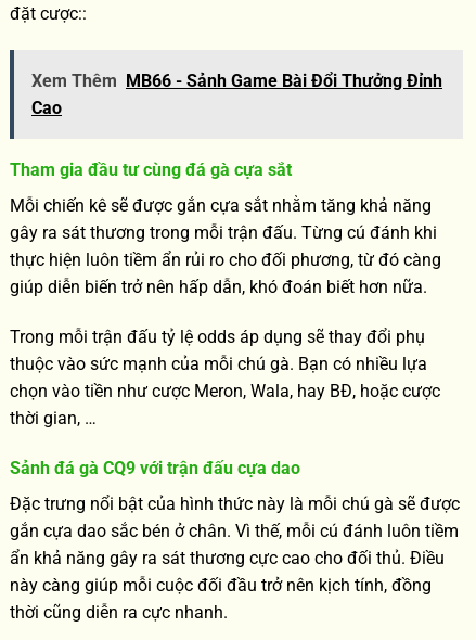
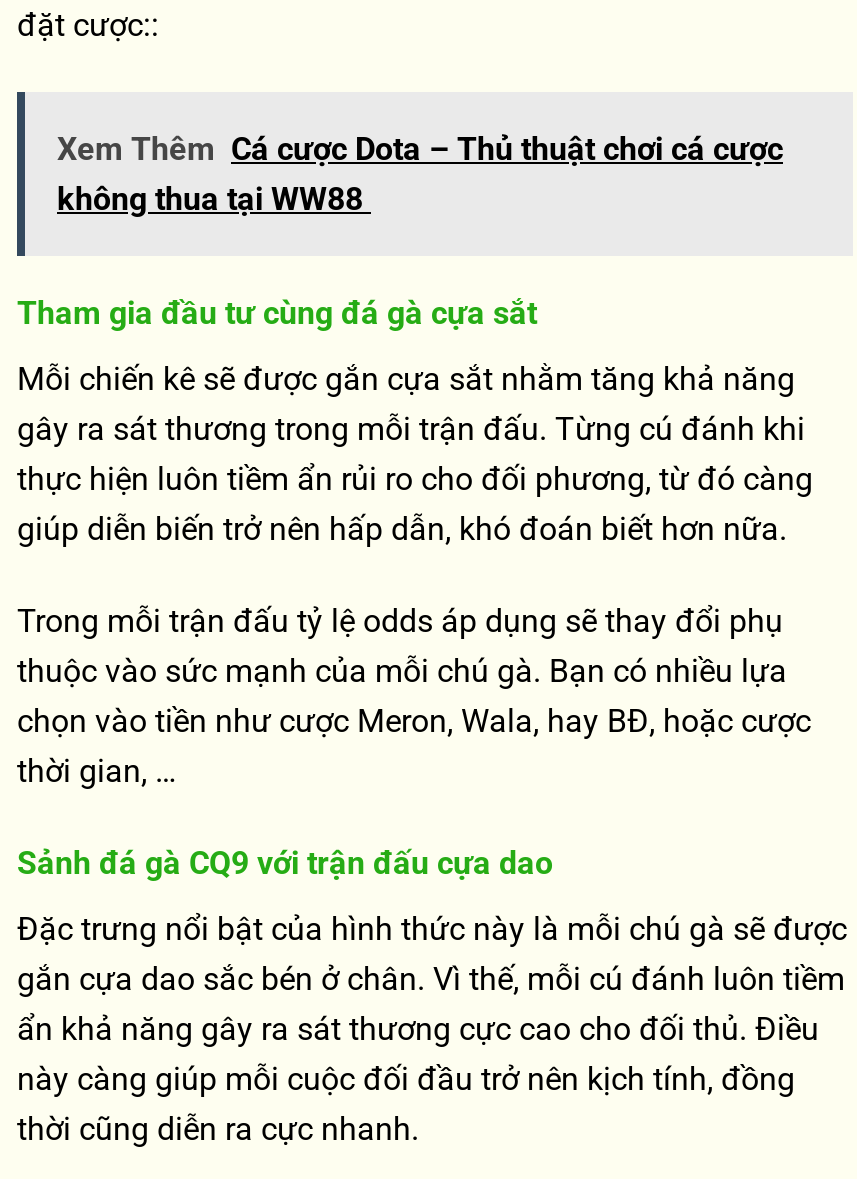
- Xem Thêm MB66 - Sảnh Game Bài Đổi Thưởng Đỉnh
- Cao
+ Xem Thêm Cá cược Dota – Thủ thuật chơi cá cược
+ không thua tại WW88
